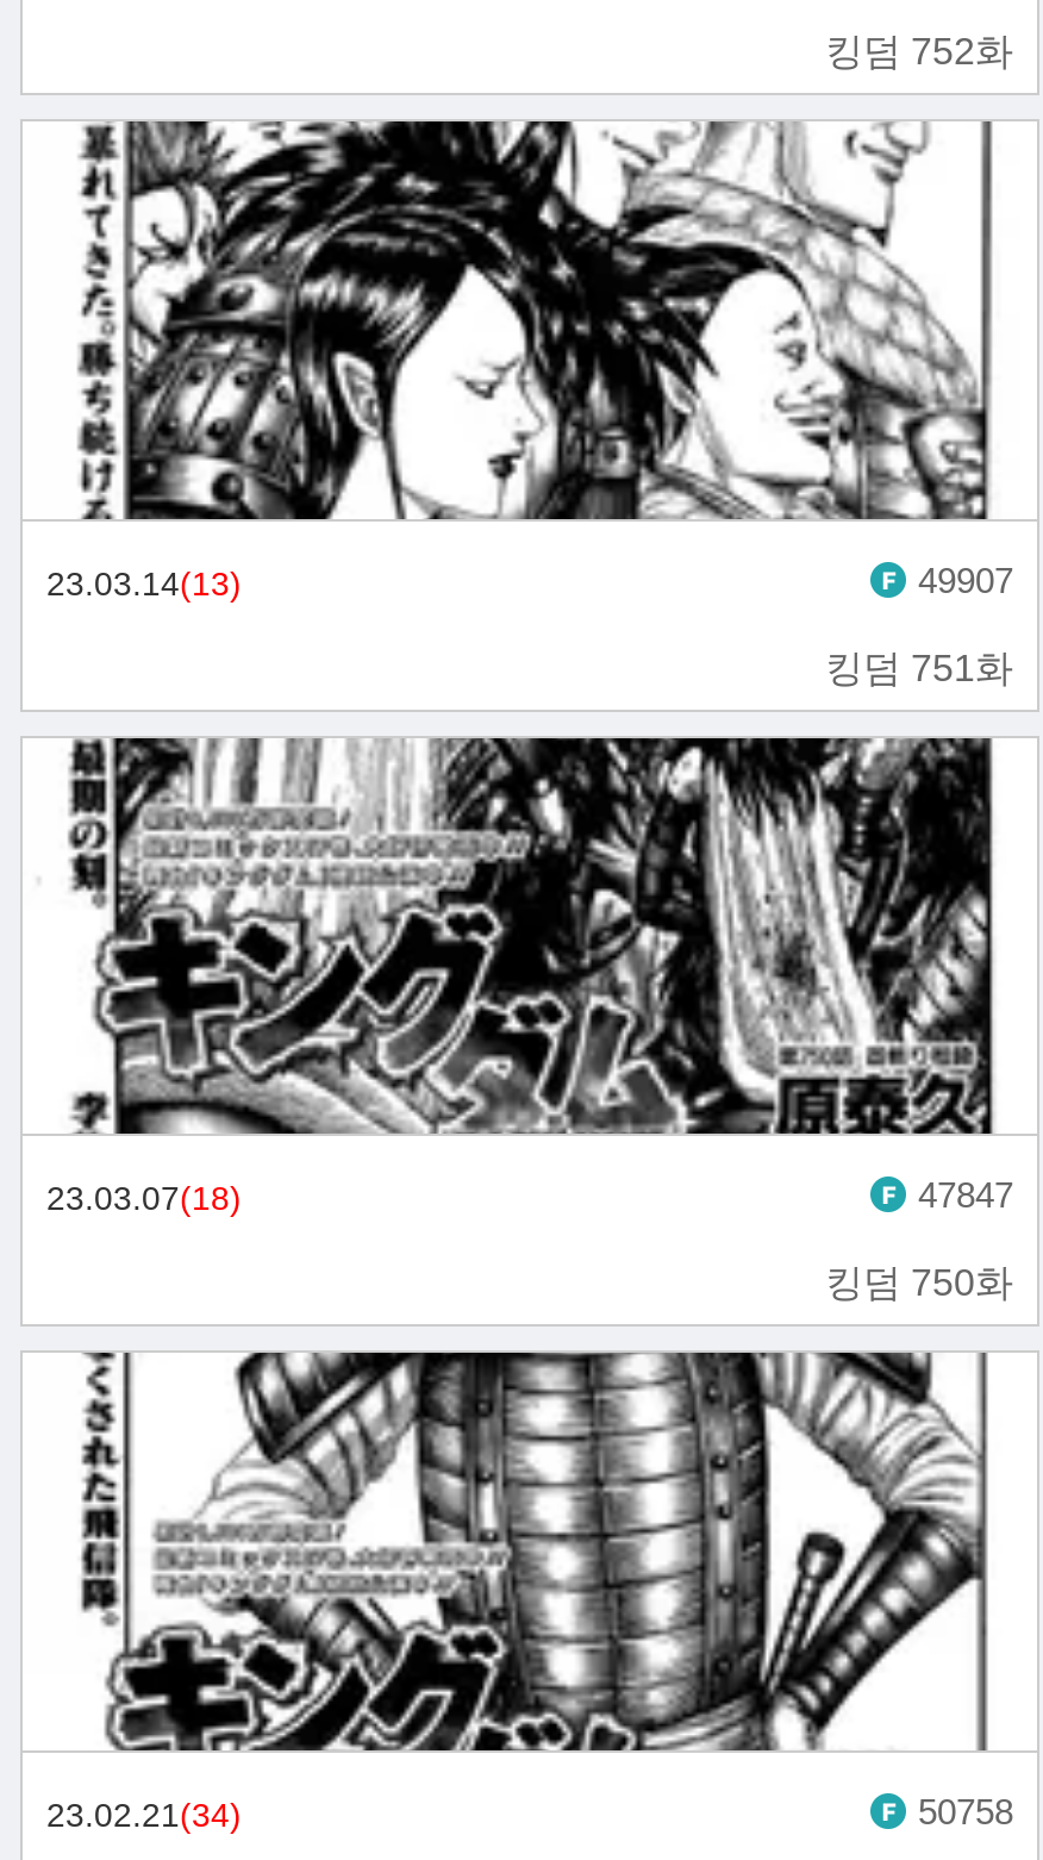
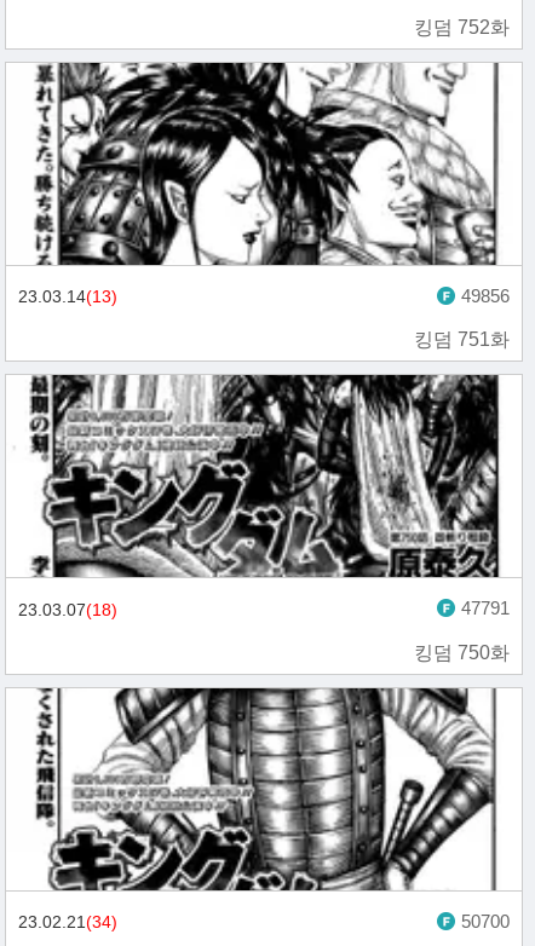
- 49907
+ 49856

- 47847
+ 47791

- 50758
+ 50700
